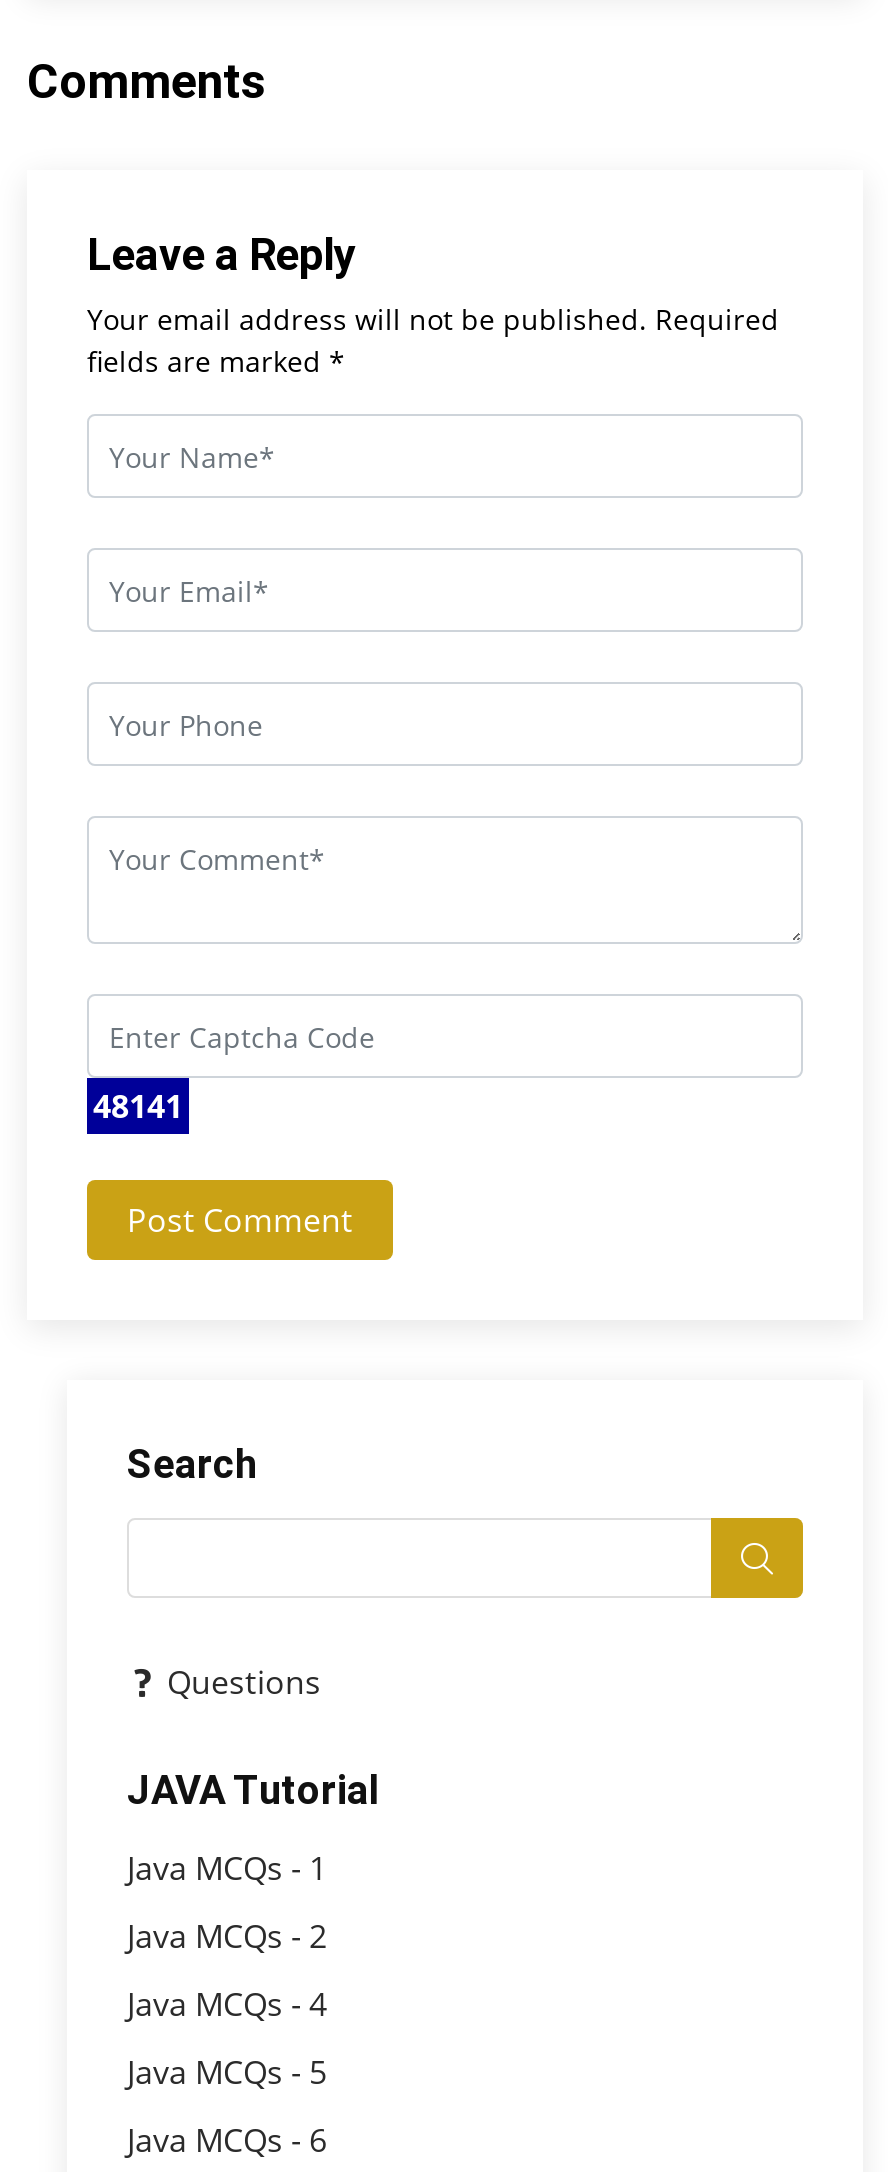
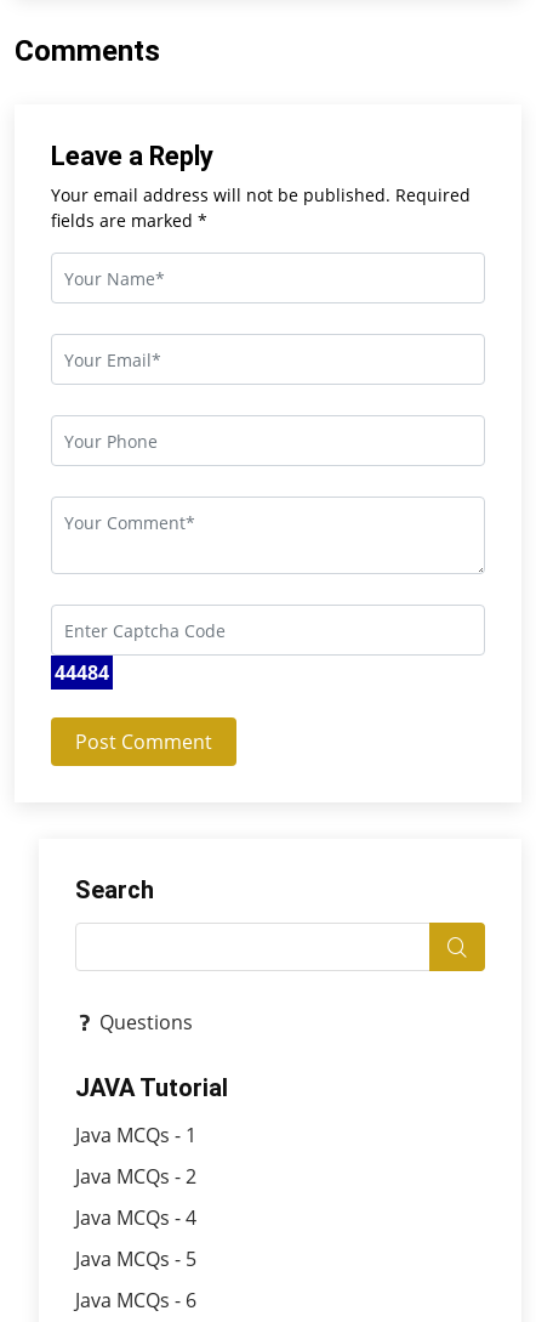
- 48141
+ 44484
